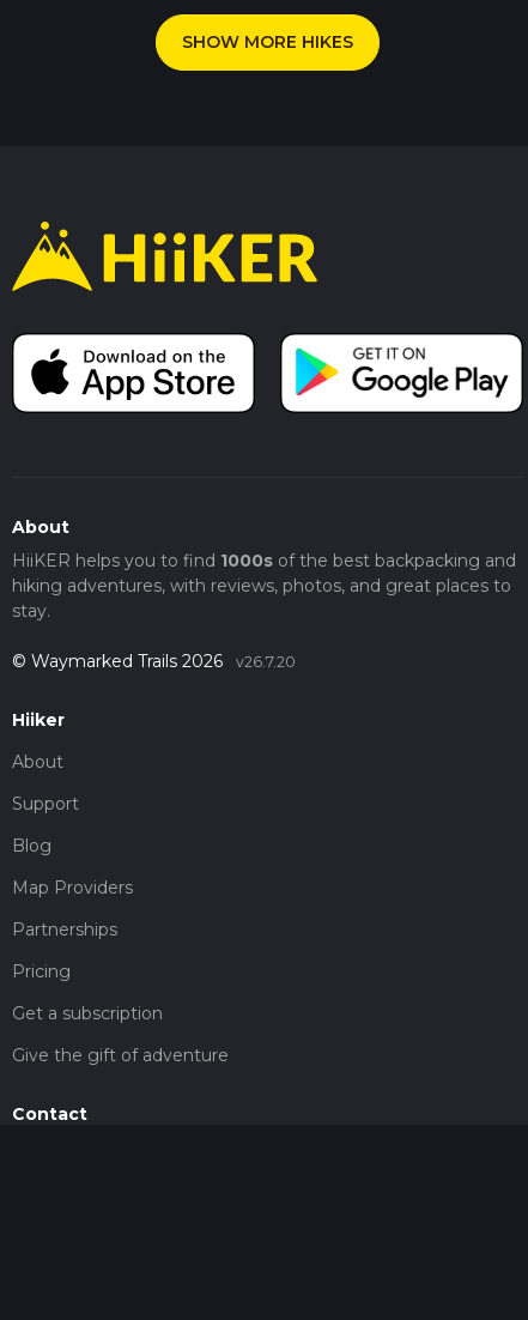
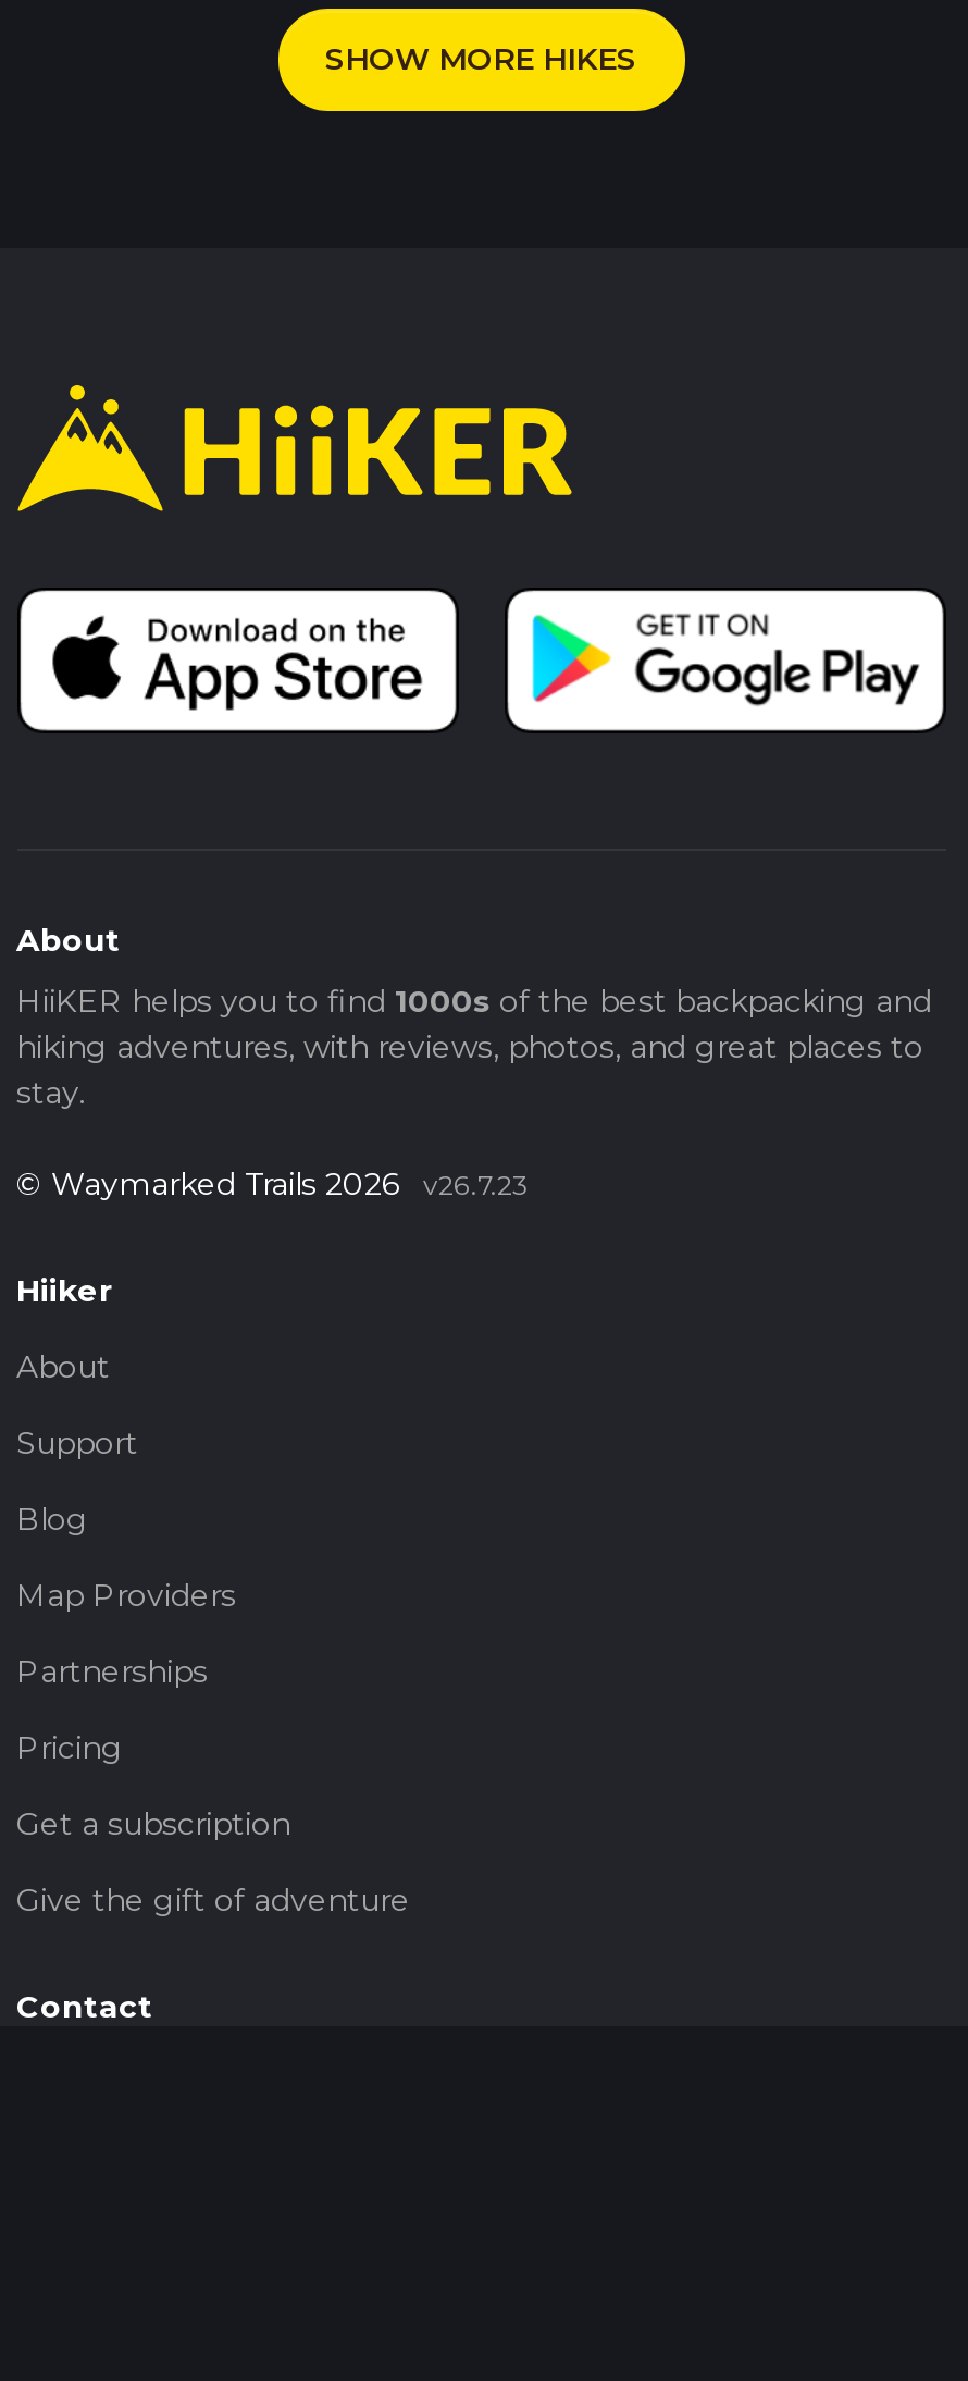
- © Waymarked Trails 2026 v26.7.20
+ © Waymarked Trails 2026 v26.7.23
